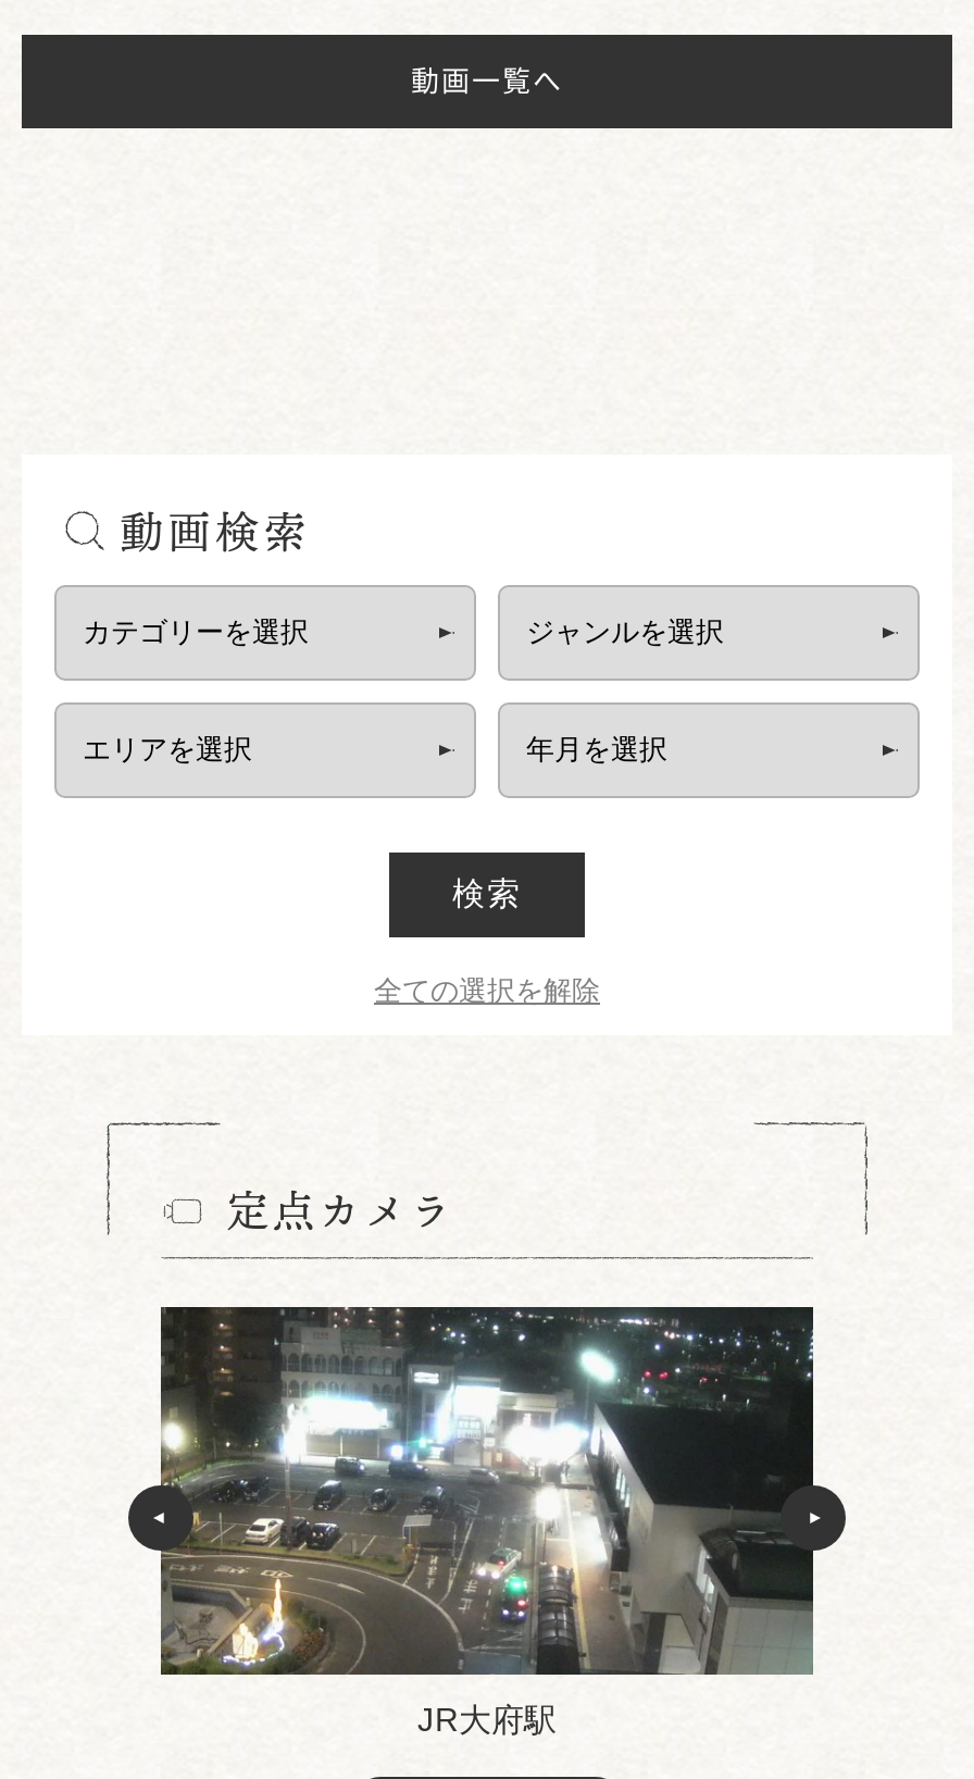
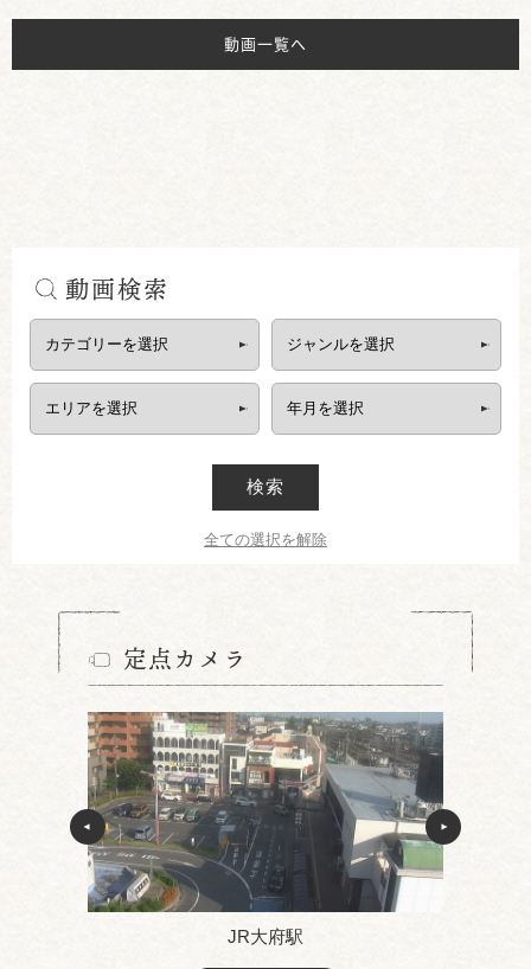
- [image]
+ [image]
